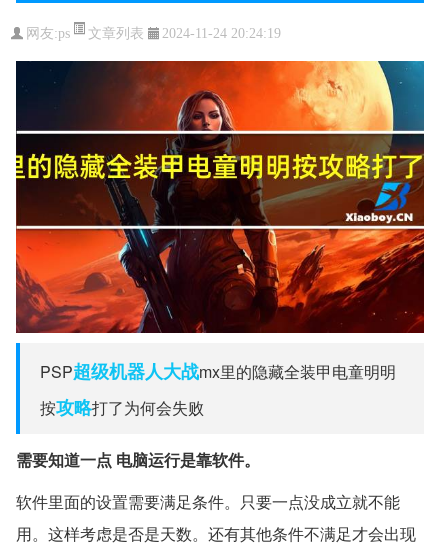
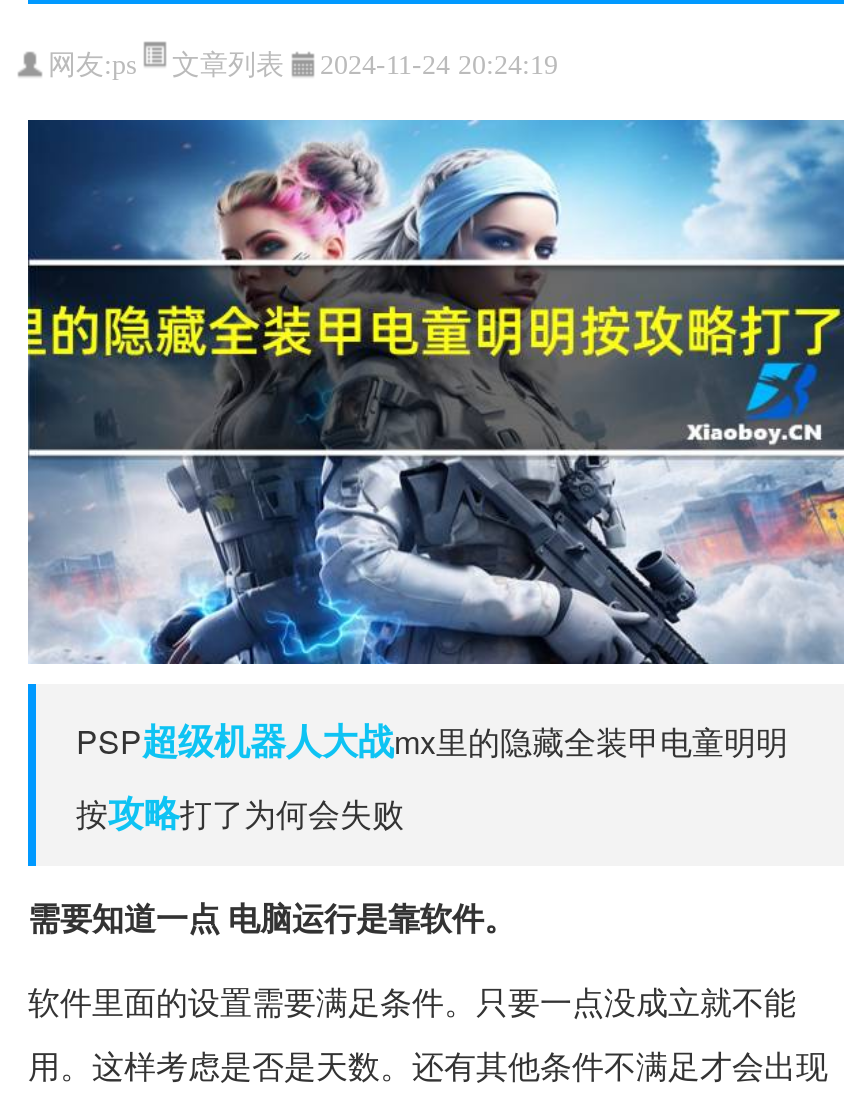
- [image]
+ [image]
